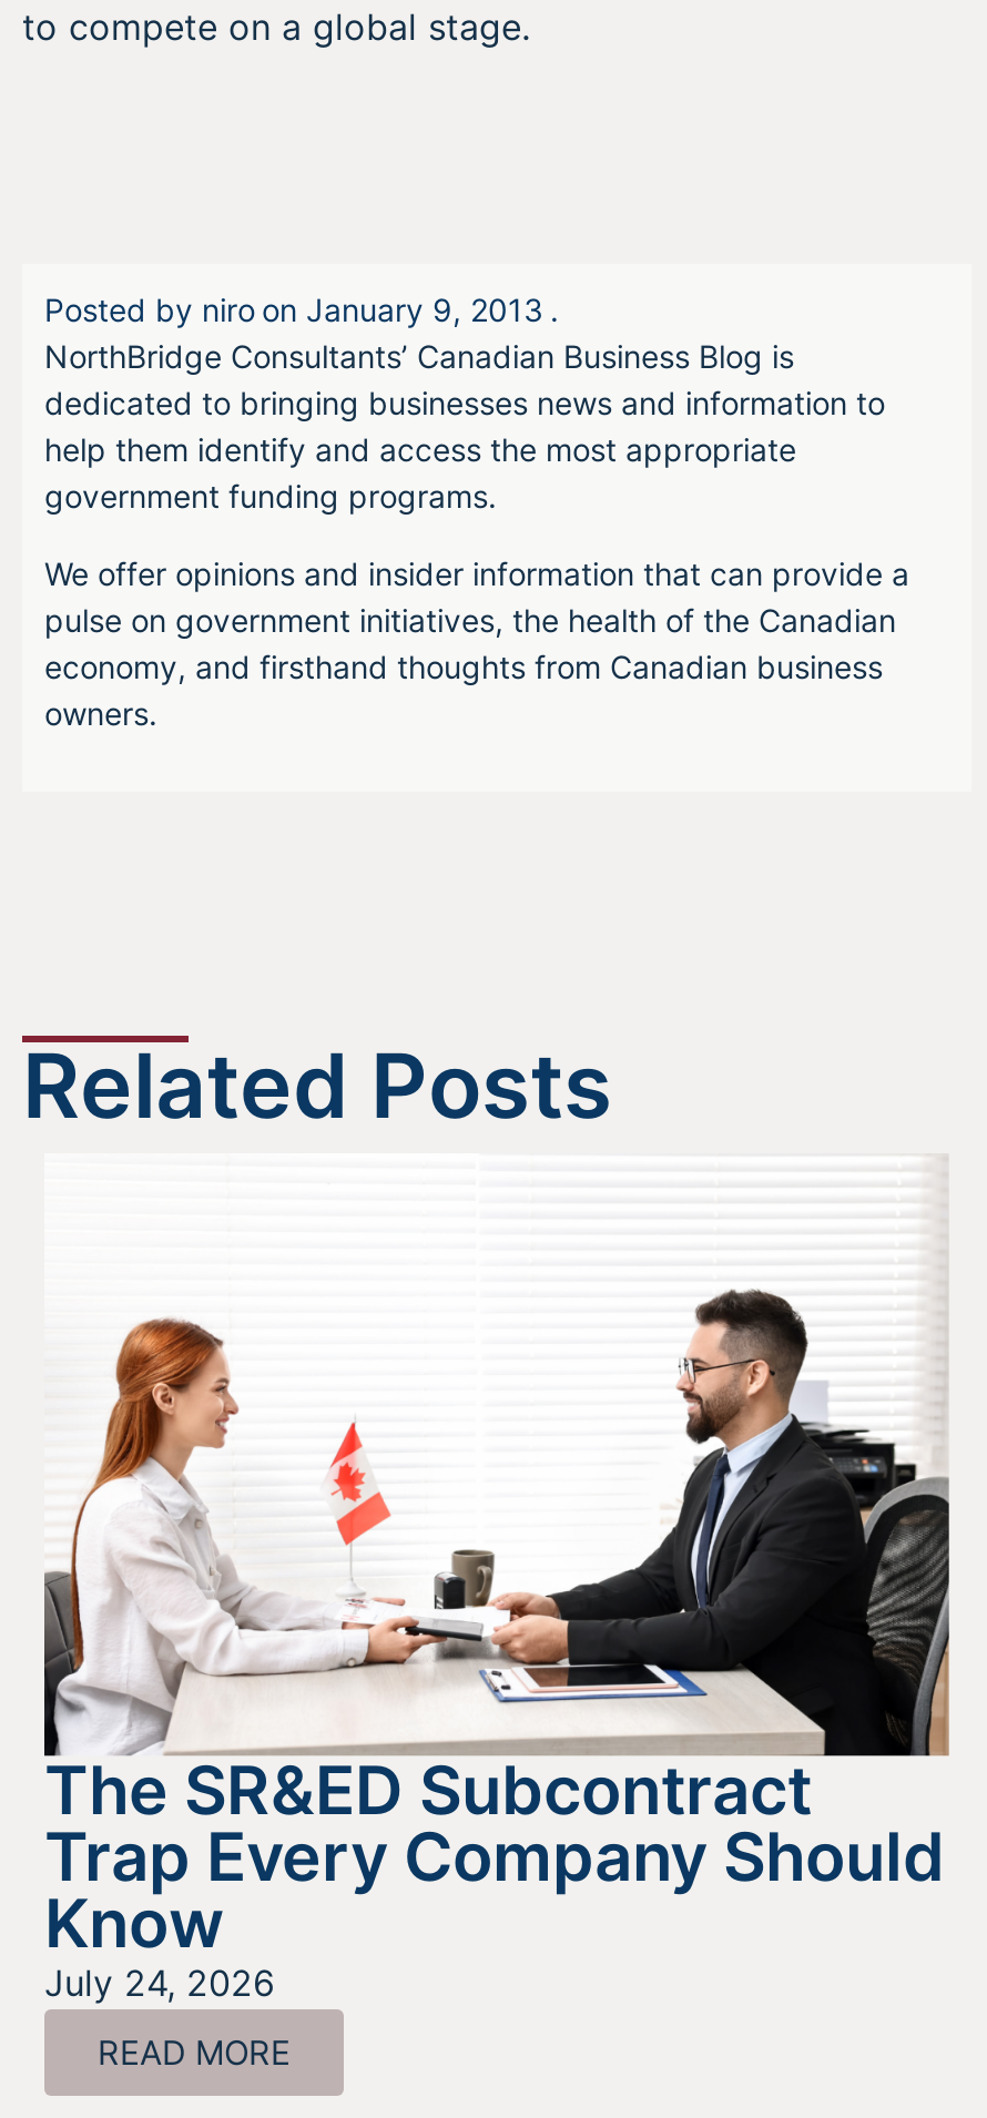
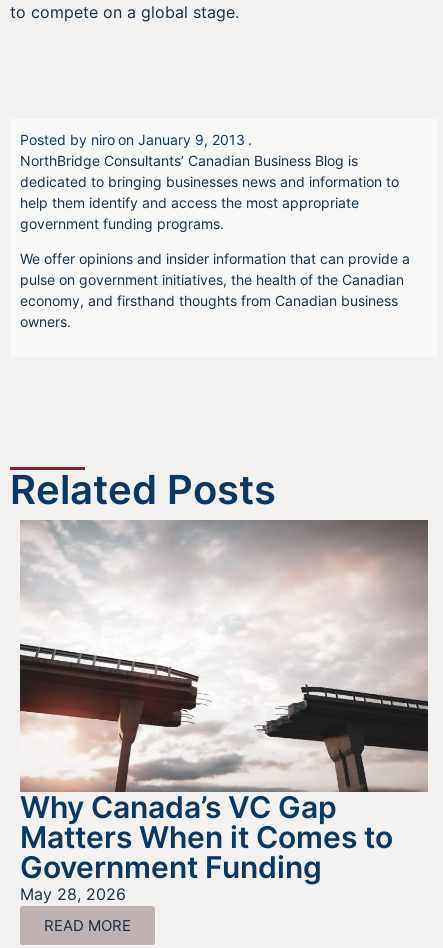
- [image]
- The SR&ED Subcontract
- Trap Every Company Should
- Know
- July 24, 2026
+ [image]
+ Why Canada’s VC Gap
+ Matters When it Comes to
+ Government Funding
+ May 28, 2026
